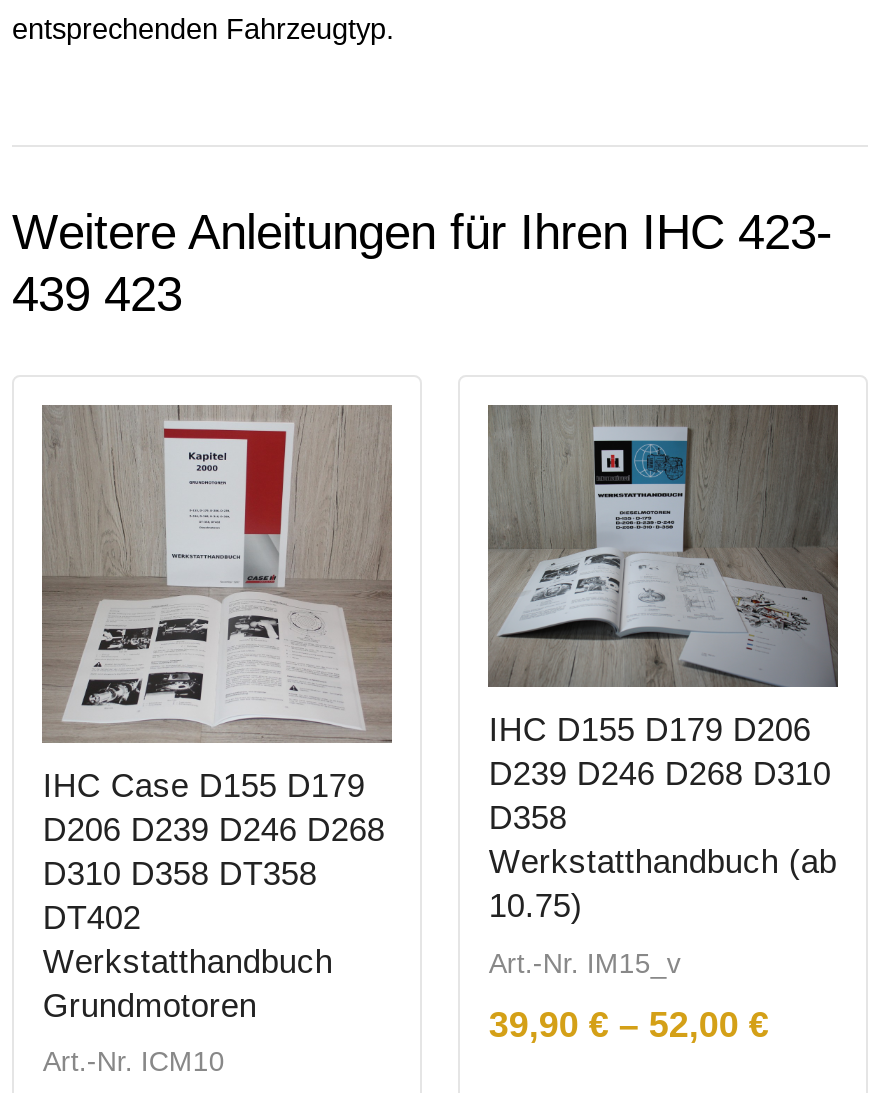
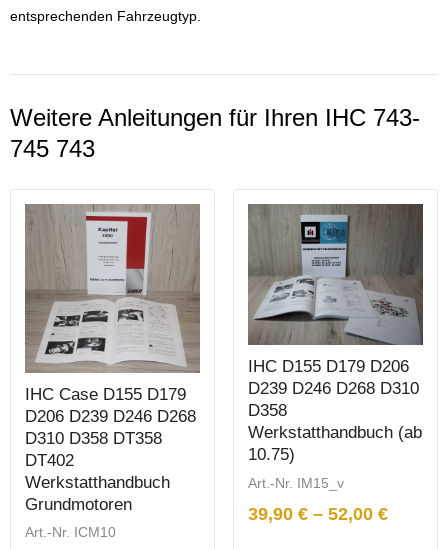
- Weitere Anleitungen für Ihren IHC 423-
+ Weitere Anleitungen für Ihren IHC 743-

- 439 423
+ 745 743
